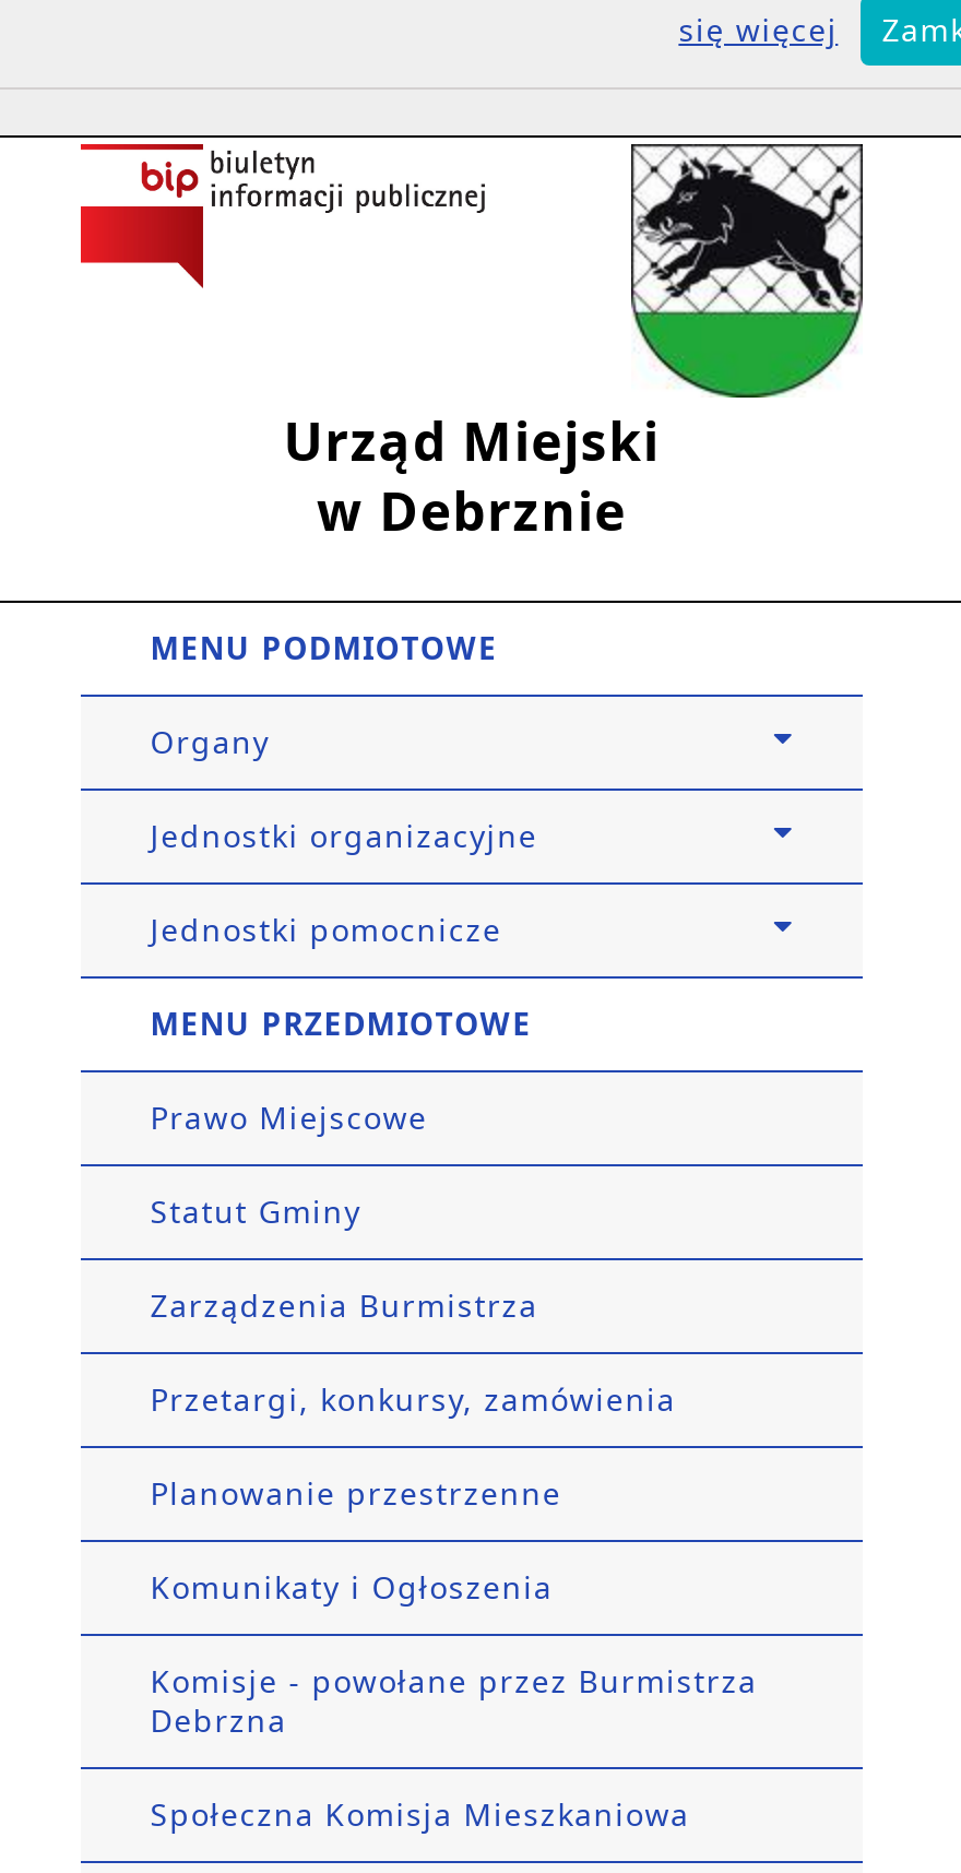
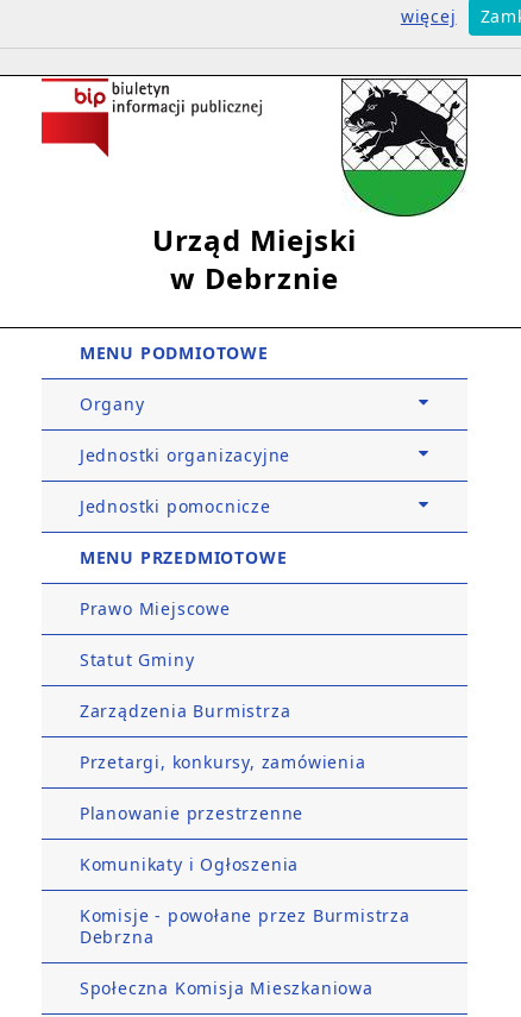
- się więcej
+ więcej
